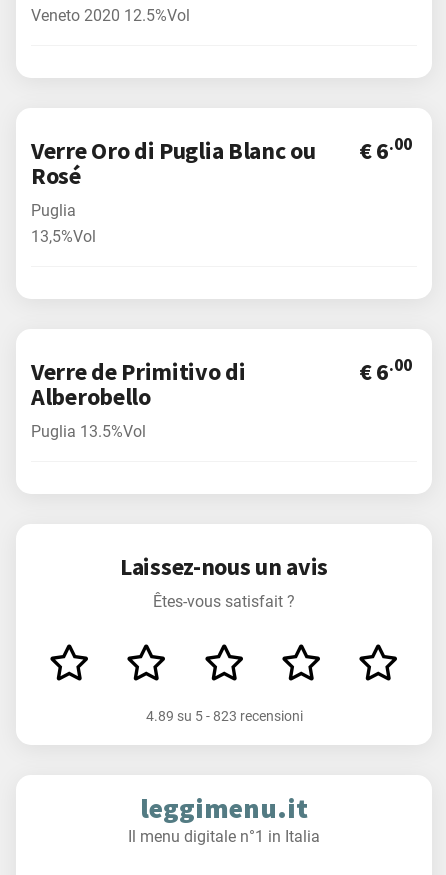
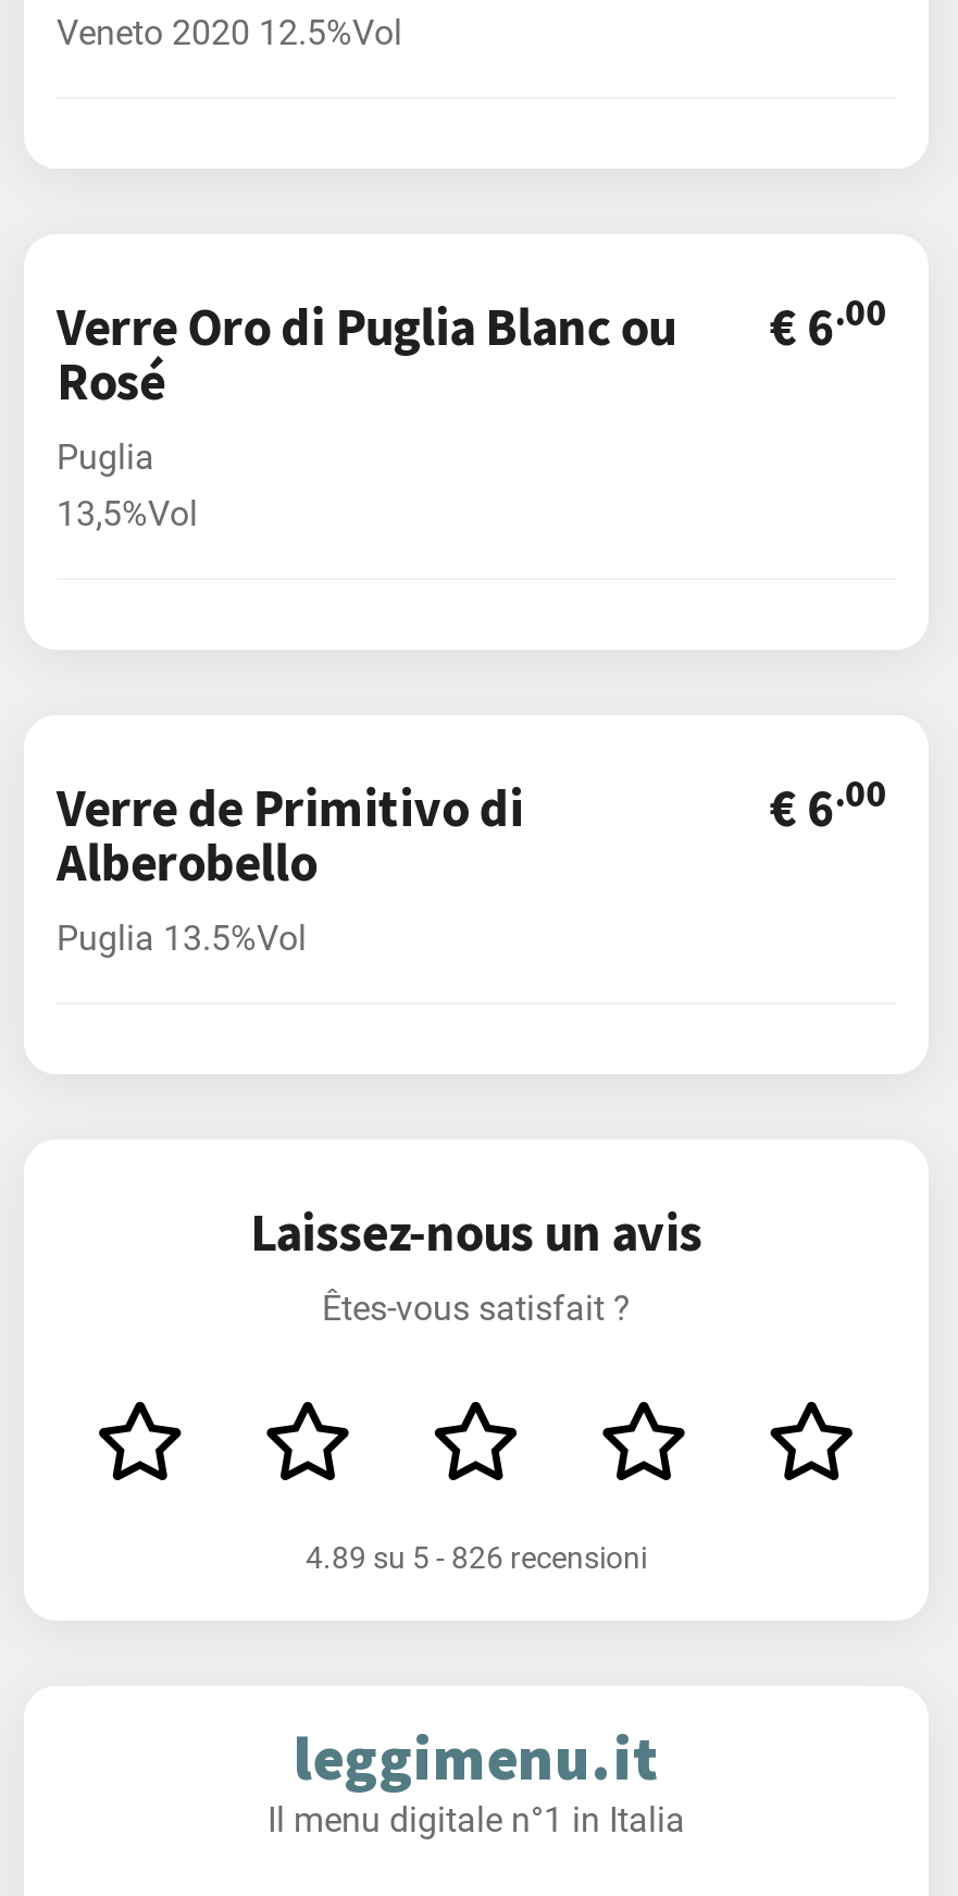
- 4.89 su 5 - 823 recensioni
+ 4.89 su 5 - 826 recensioni
